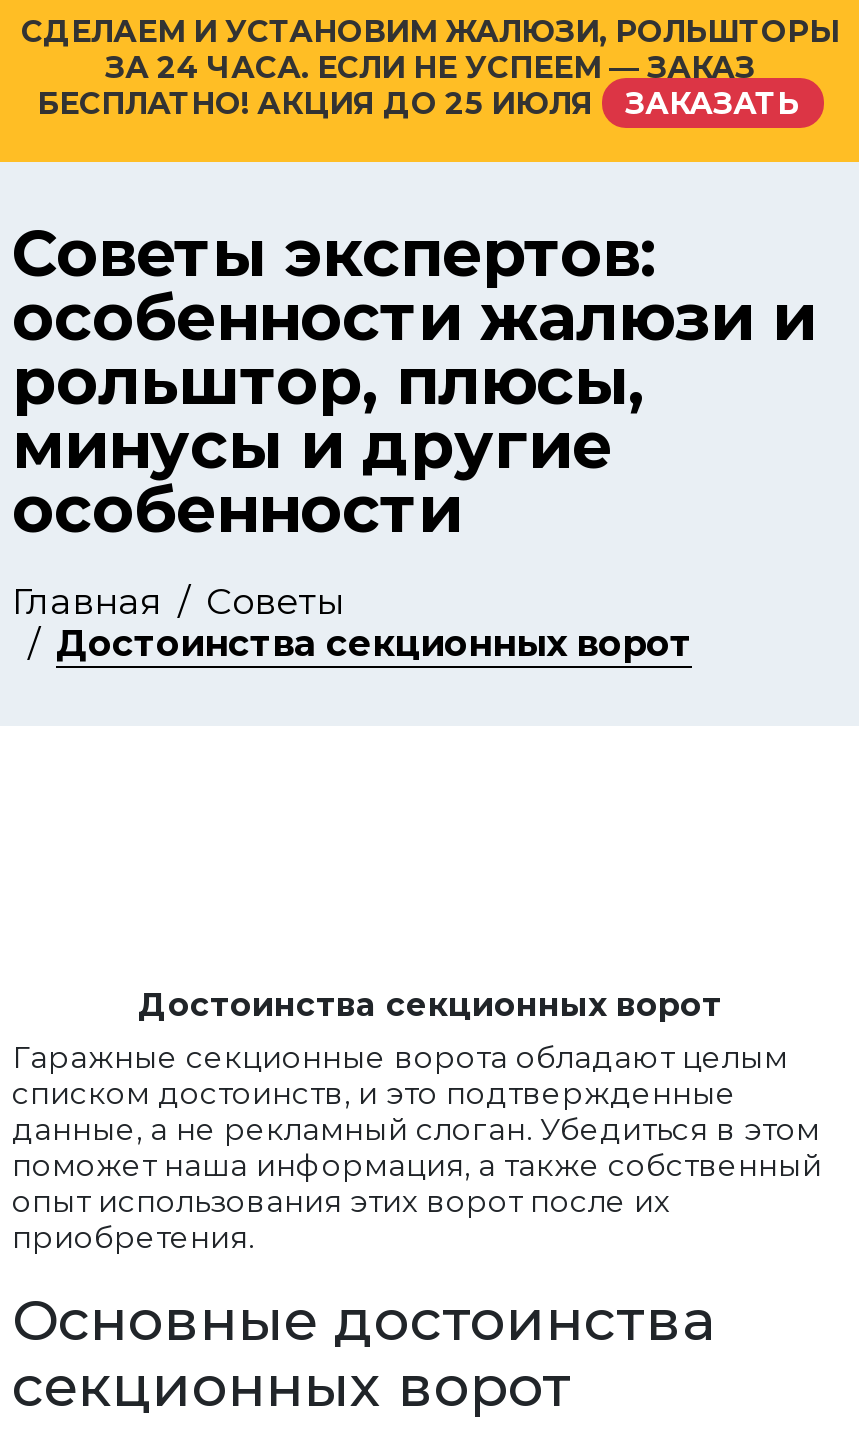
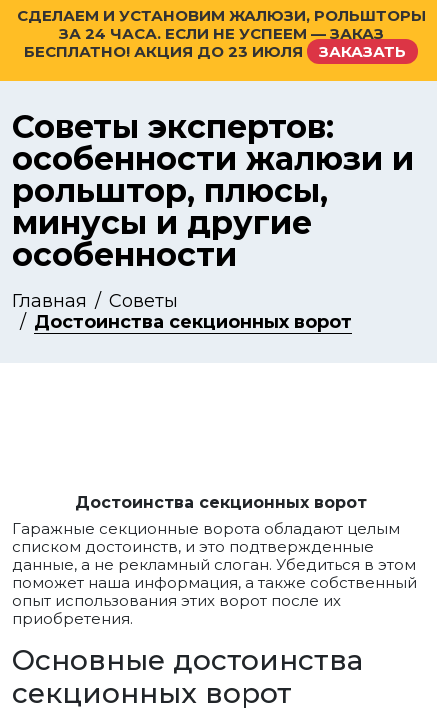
- БЕСПЛАТНО! АКЦИЯ ДО 25 ИЮЛЯ
+ БЕСПЛАТНО! АКЦИЯ ДО 23 ИЮЛЯ
